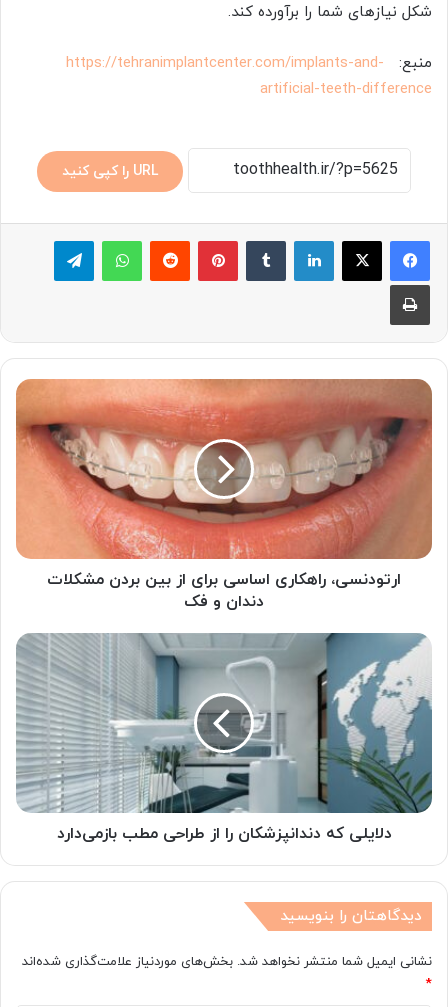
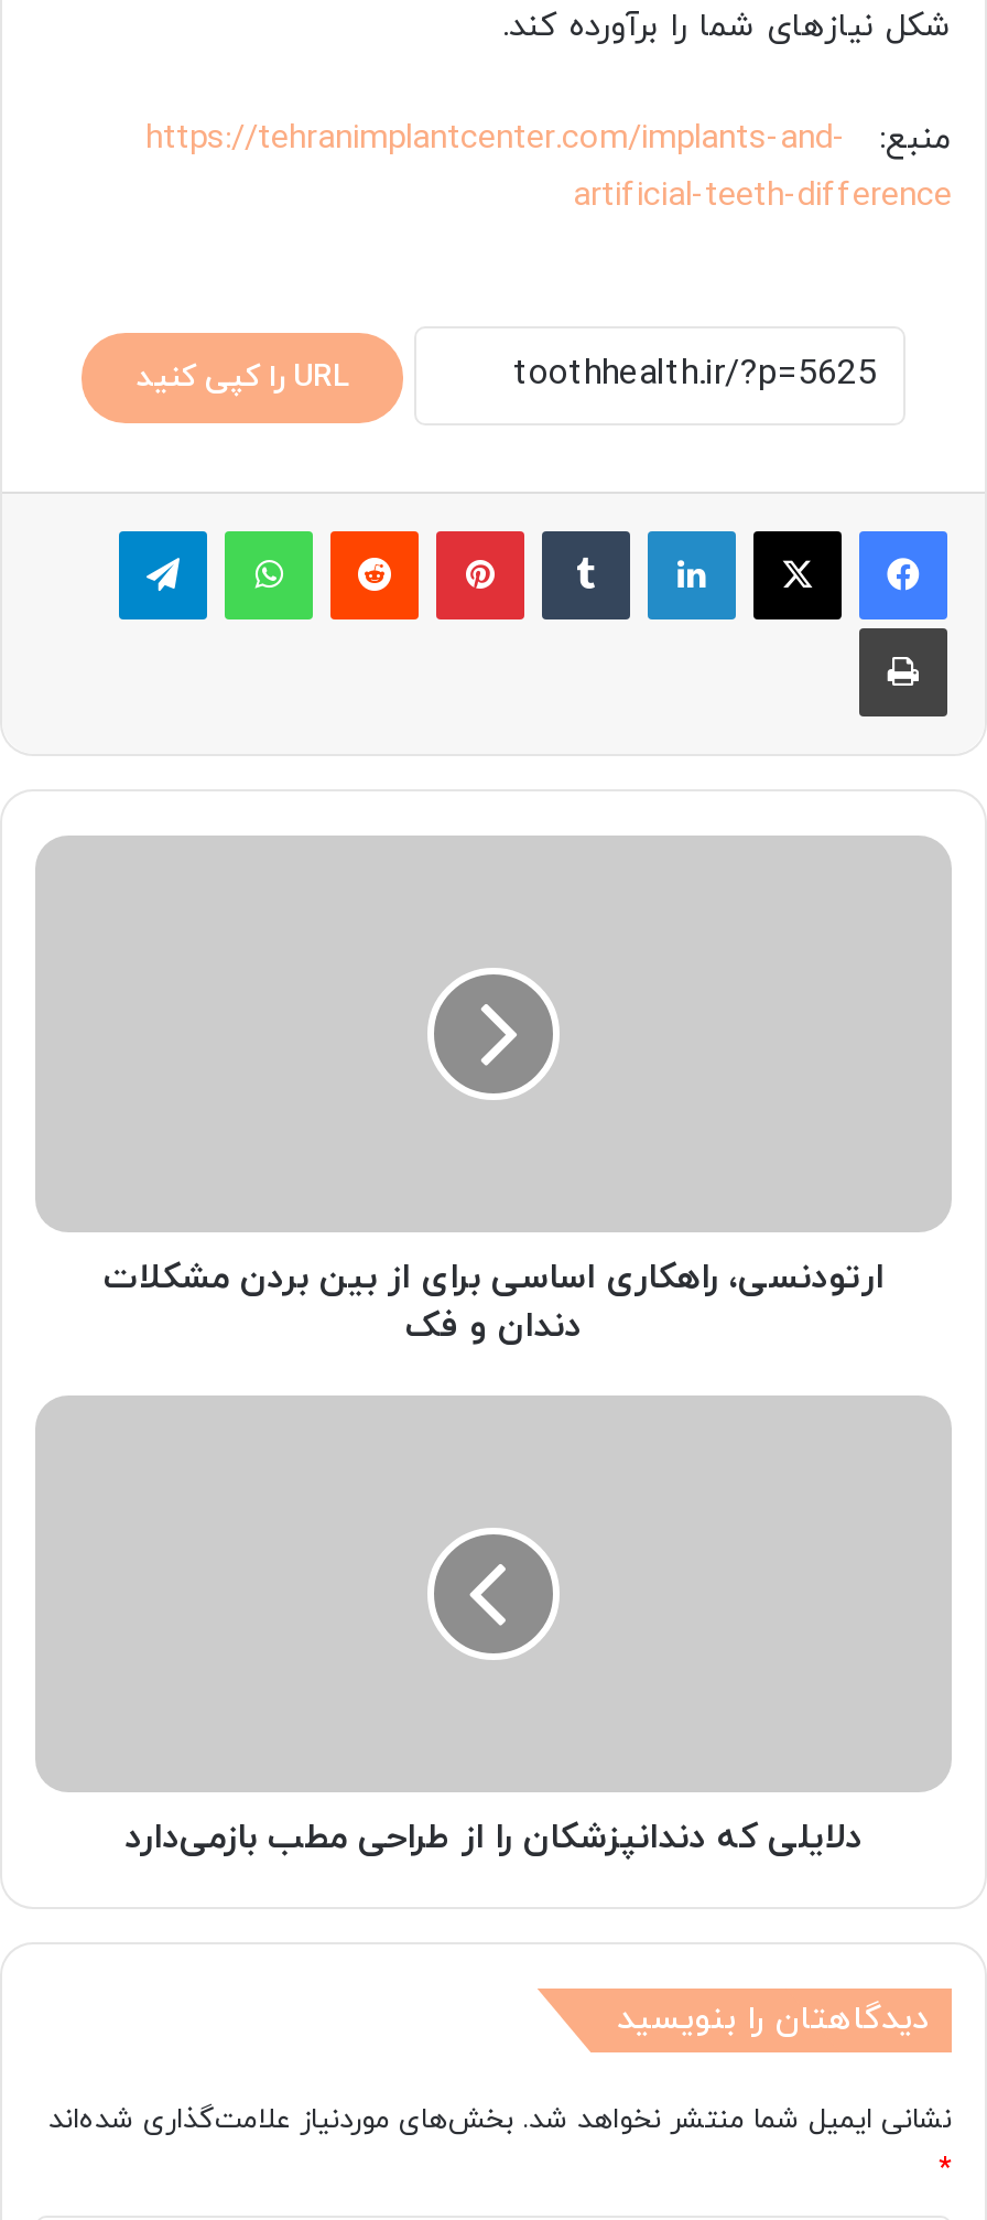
- [image]

- [image]
